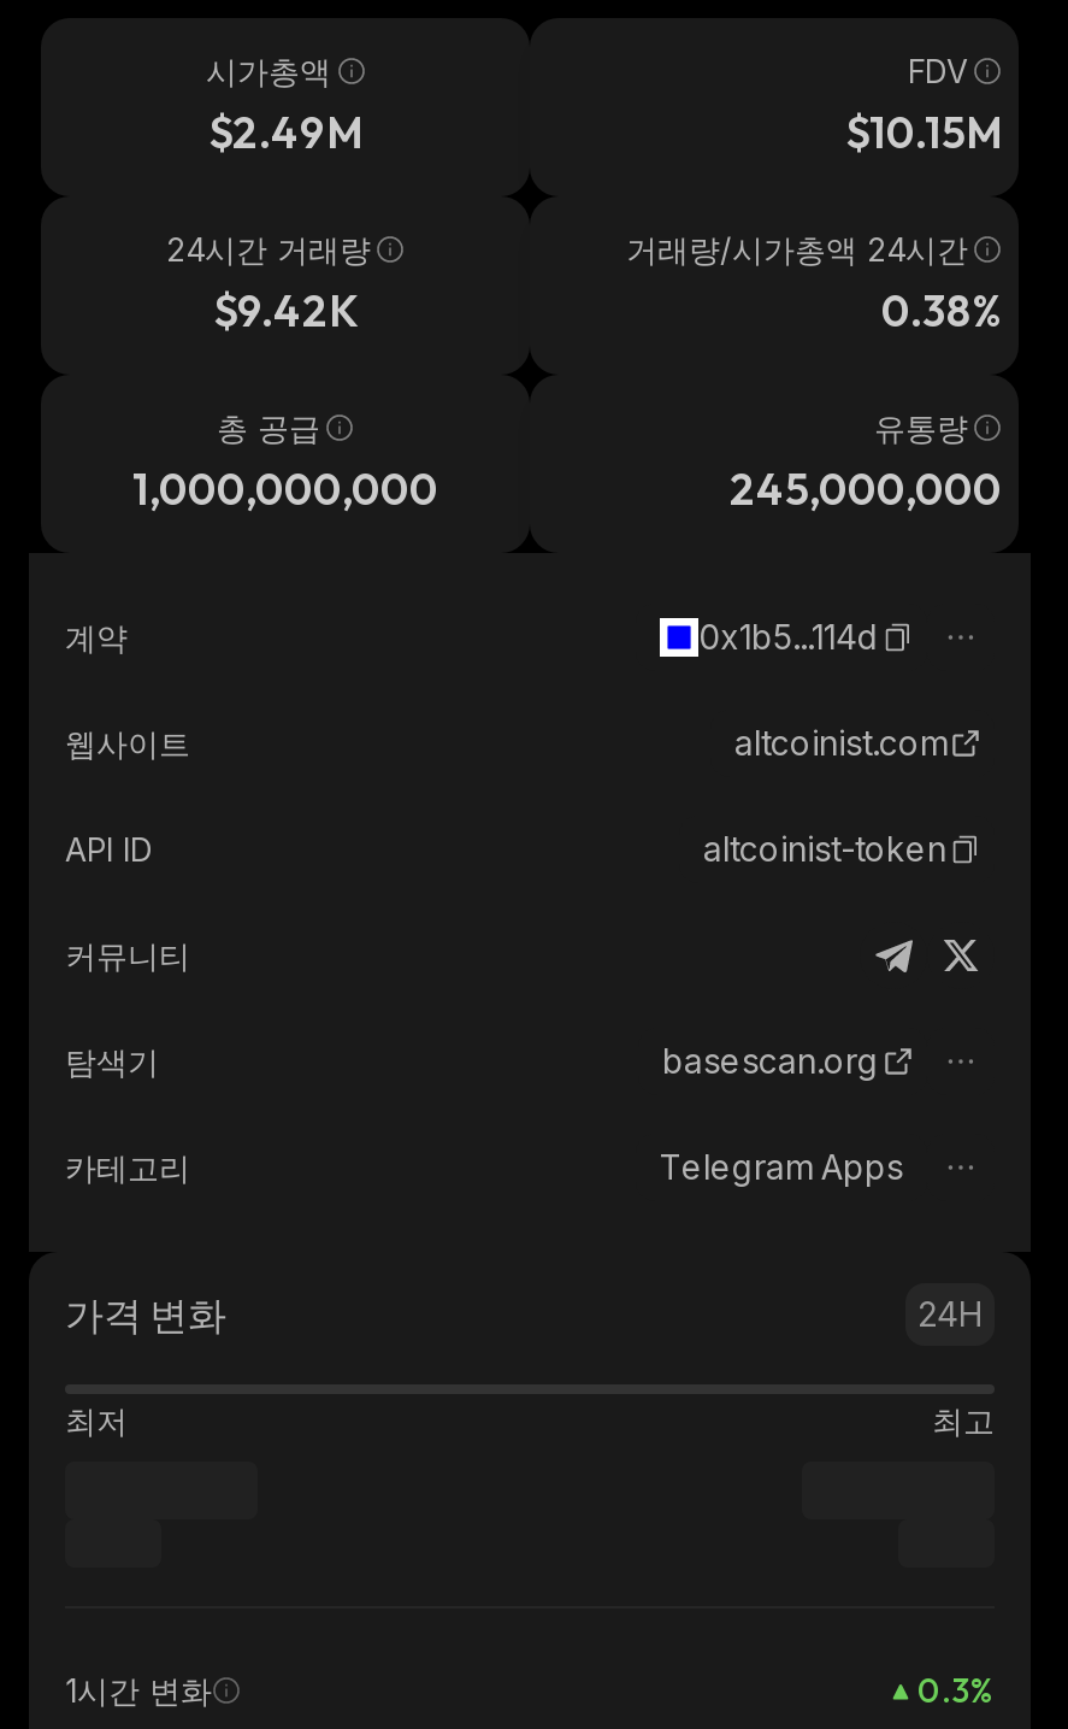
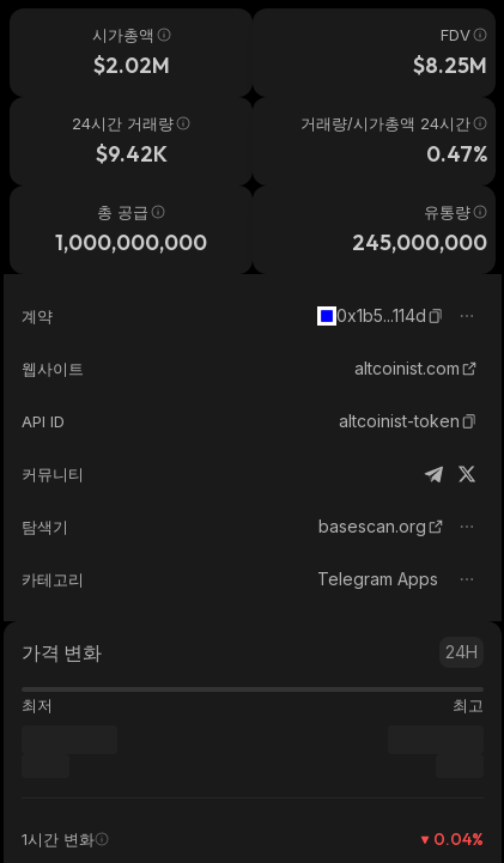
- $2.49M
+ $2.02M

- $10.15M
+ $8.25M

- 0.38%
+ 0.47%

- 0.3%
+ 0.04%
